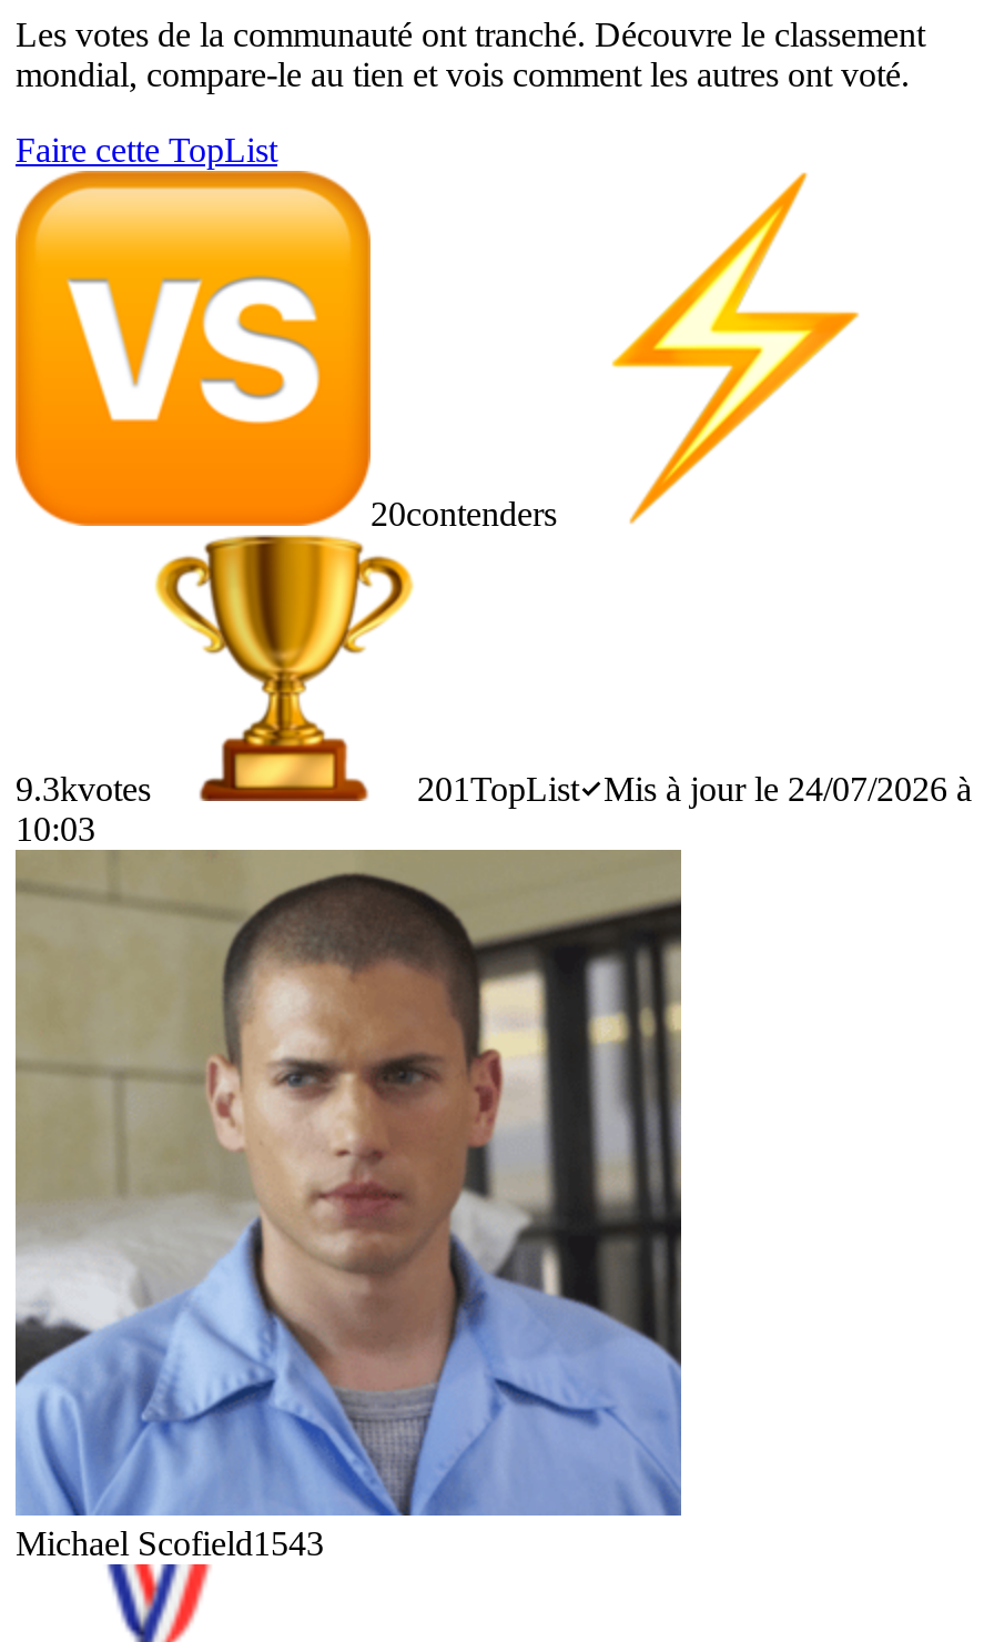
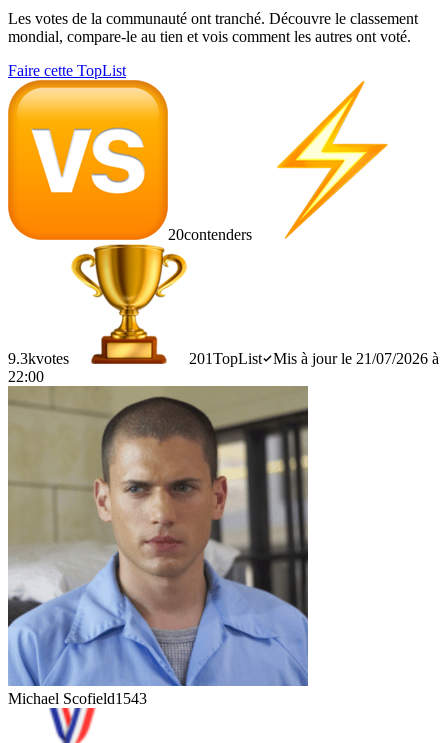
- 201 TopList Mis à jour le 24/07/2026 à
+ 201 TopList Mis à jour le 21/07/2026 à

- 10:03
+ 22:00
